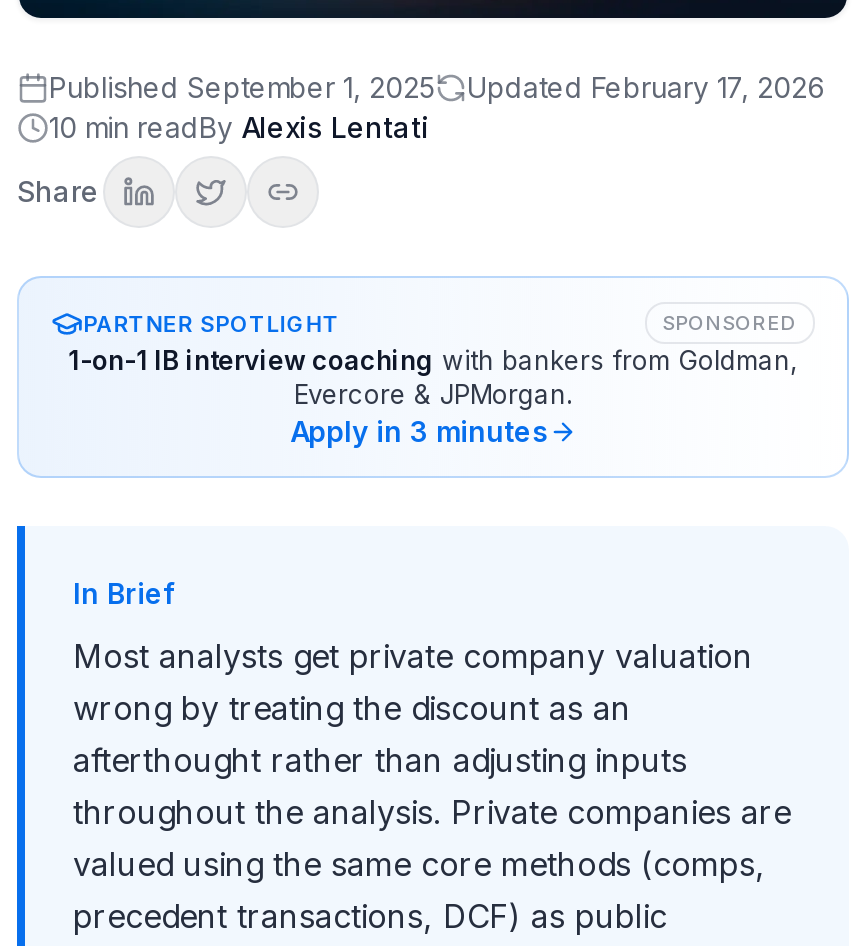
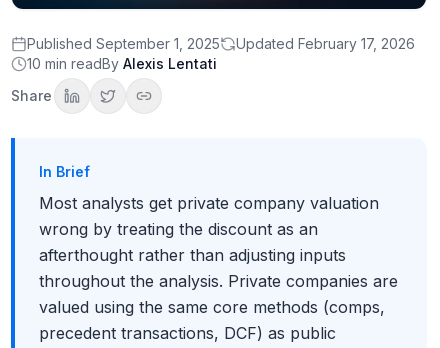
- PARTNER SPOTLIGHT
- SPONSORED
- 1-on-1 IB interview coaching with bankers from Goldman,
- Evercore & JPMorgan.
- Apply in 3 minutes
